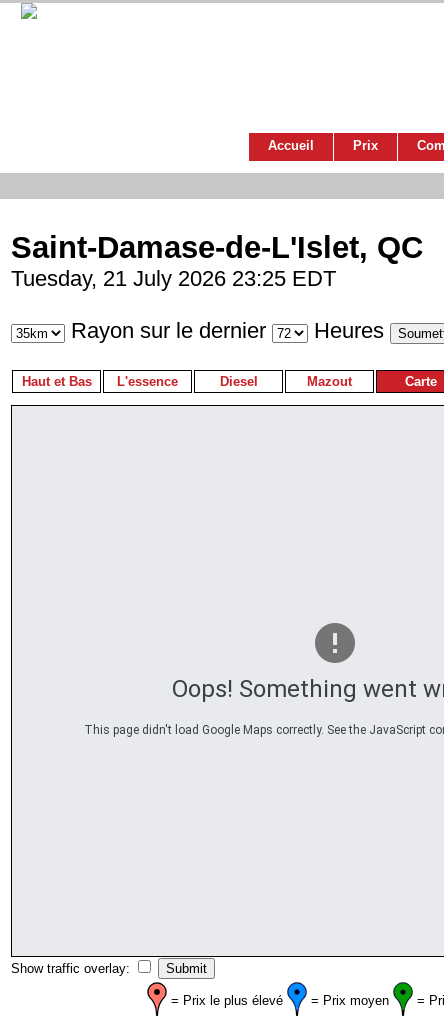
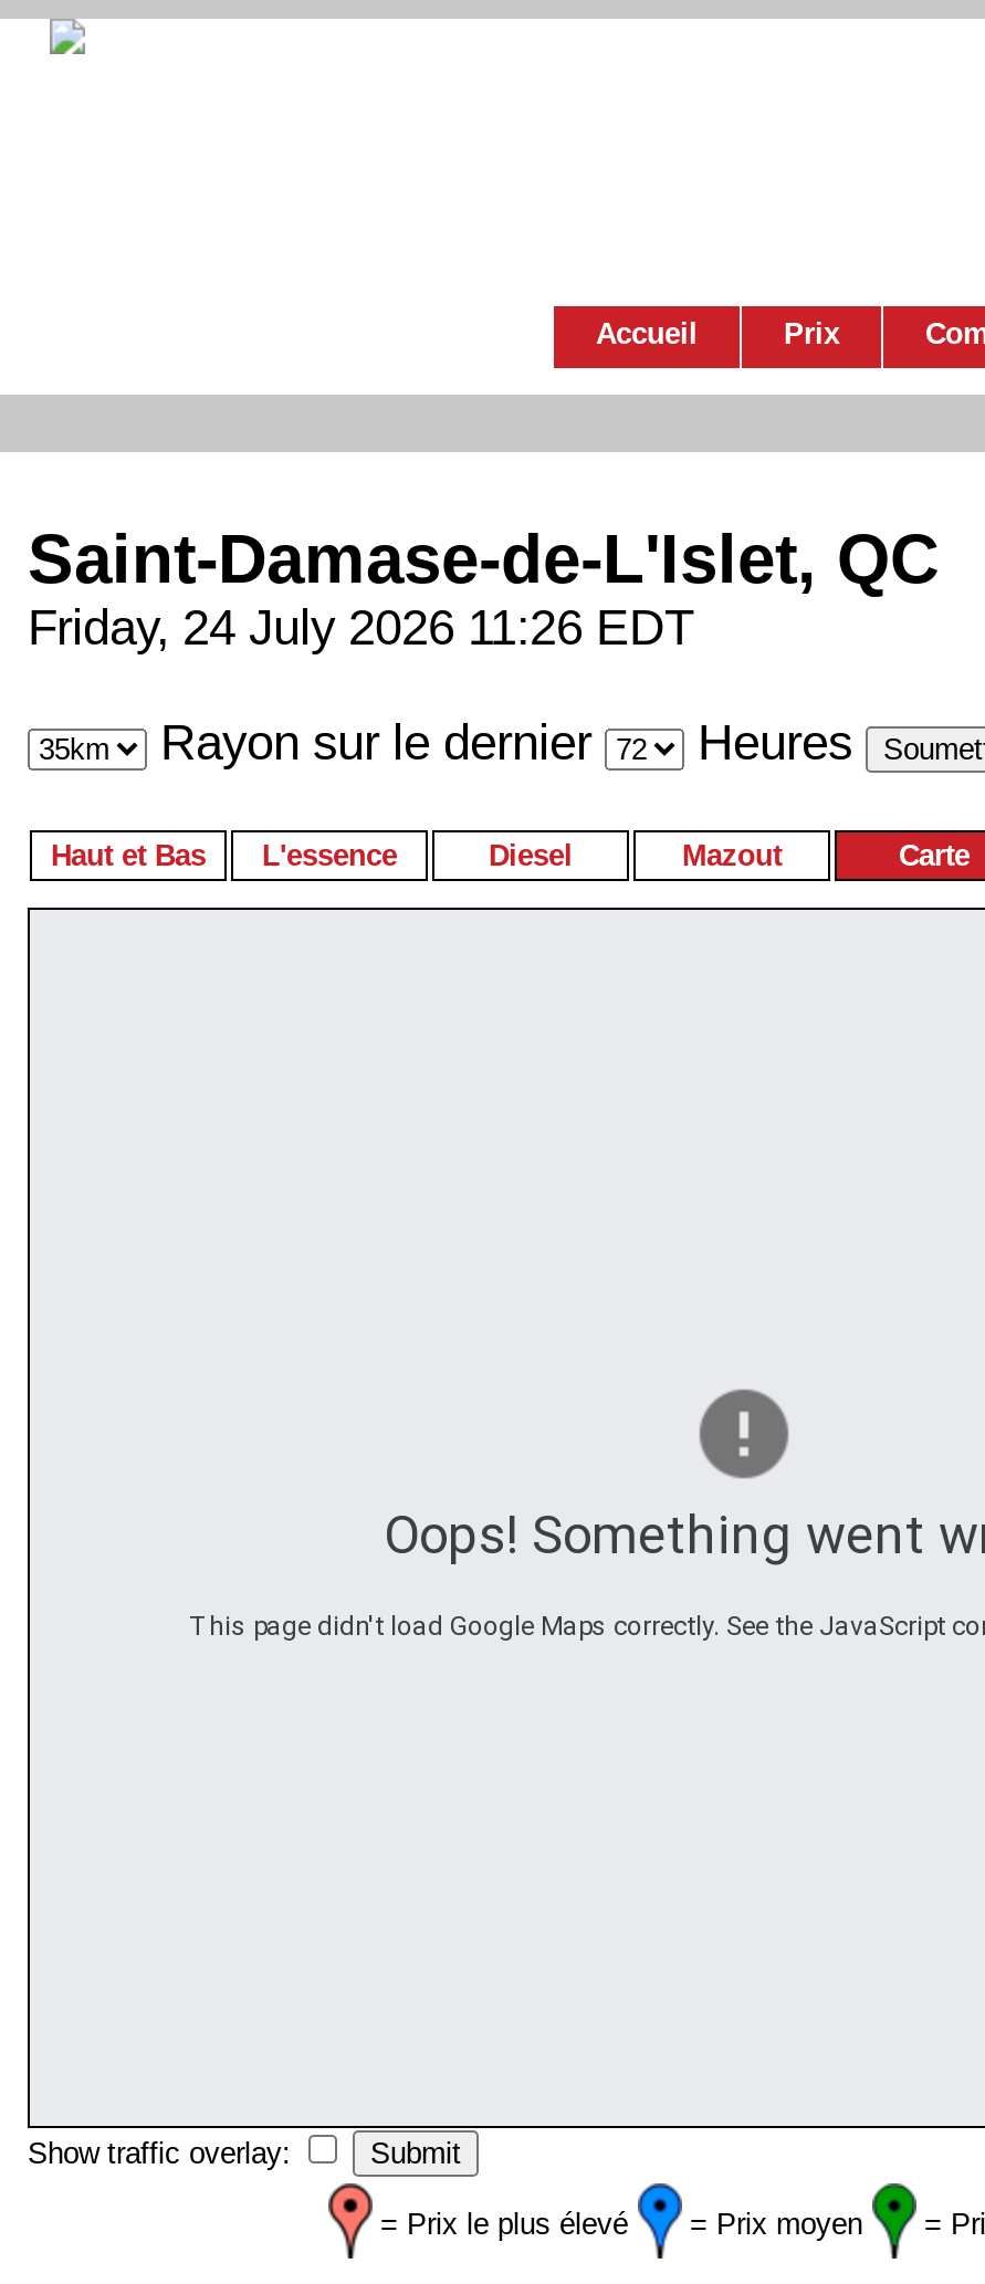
- Tuesday, 21 July 2026 23:25 EDT
+ Friday, 24 July 2026 11:26 EDT
